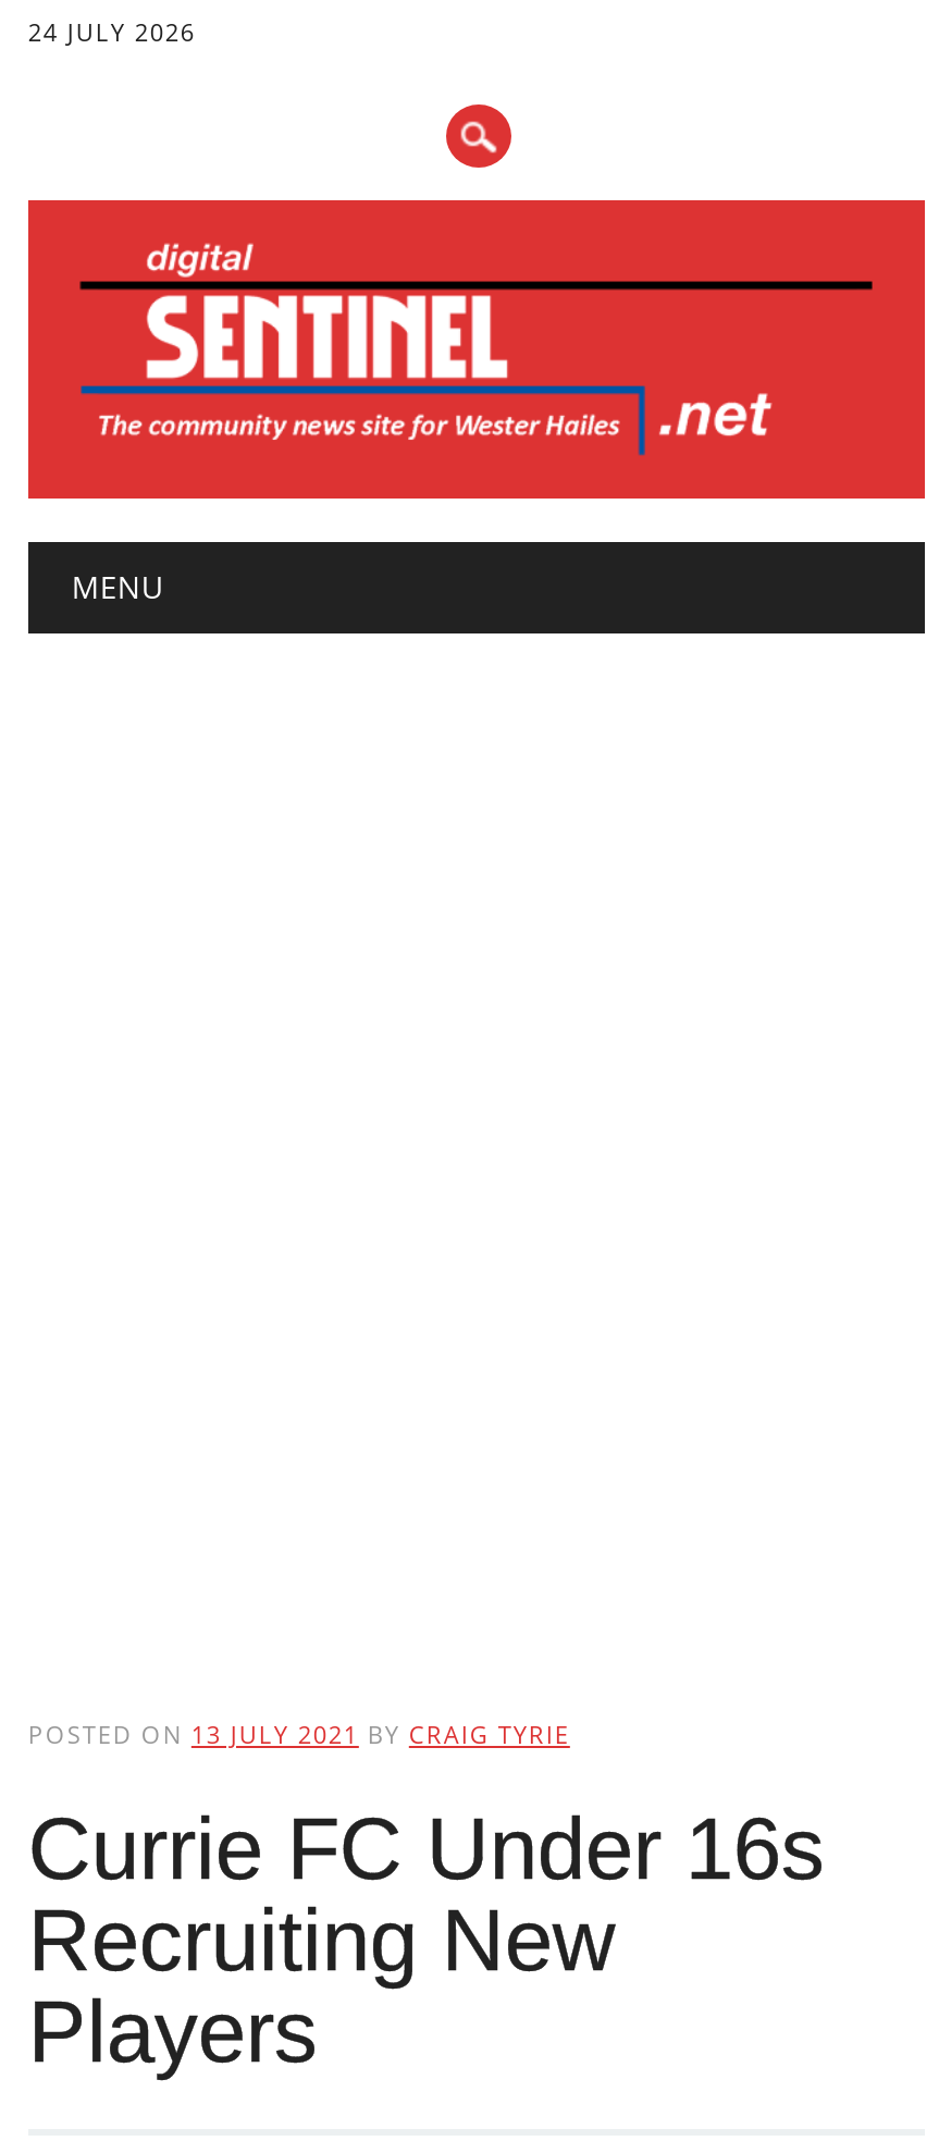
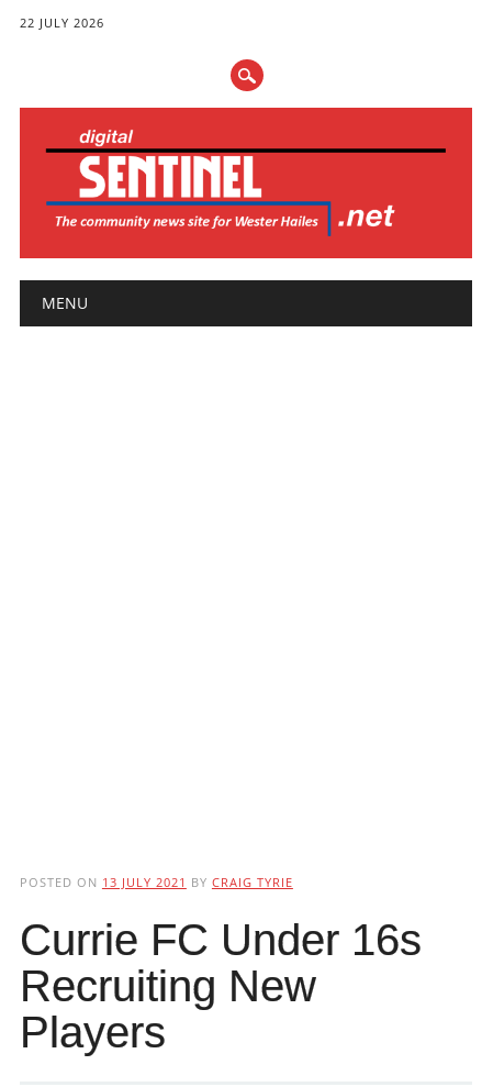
- 24 JULY 2026
+ 22 JULY 2026
